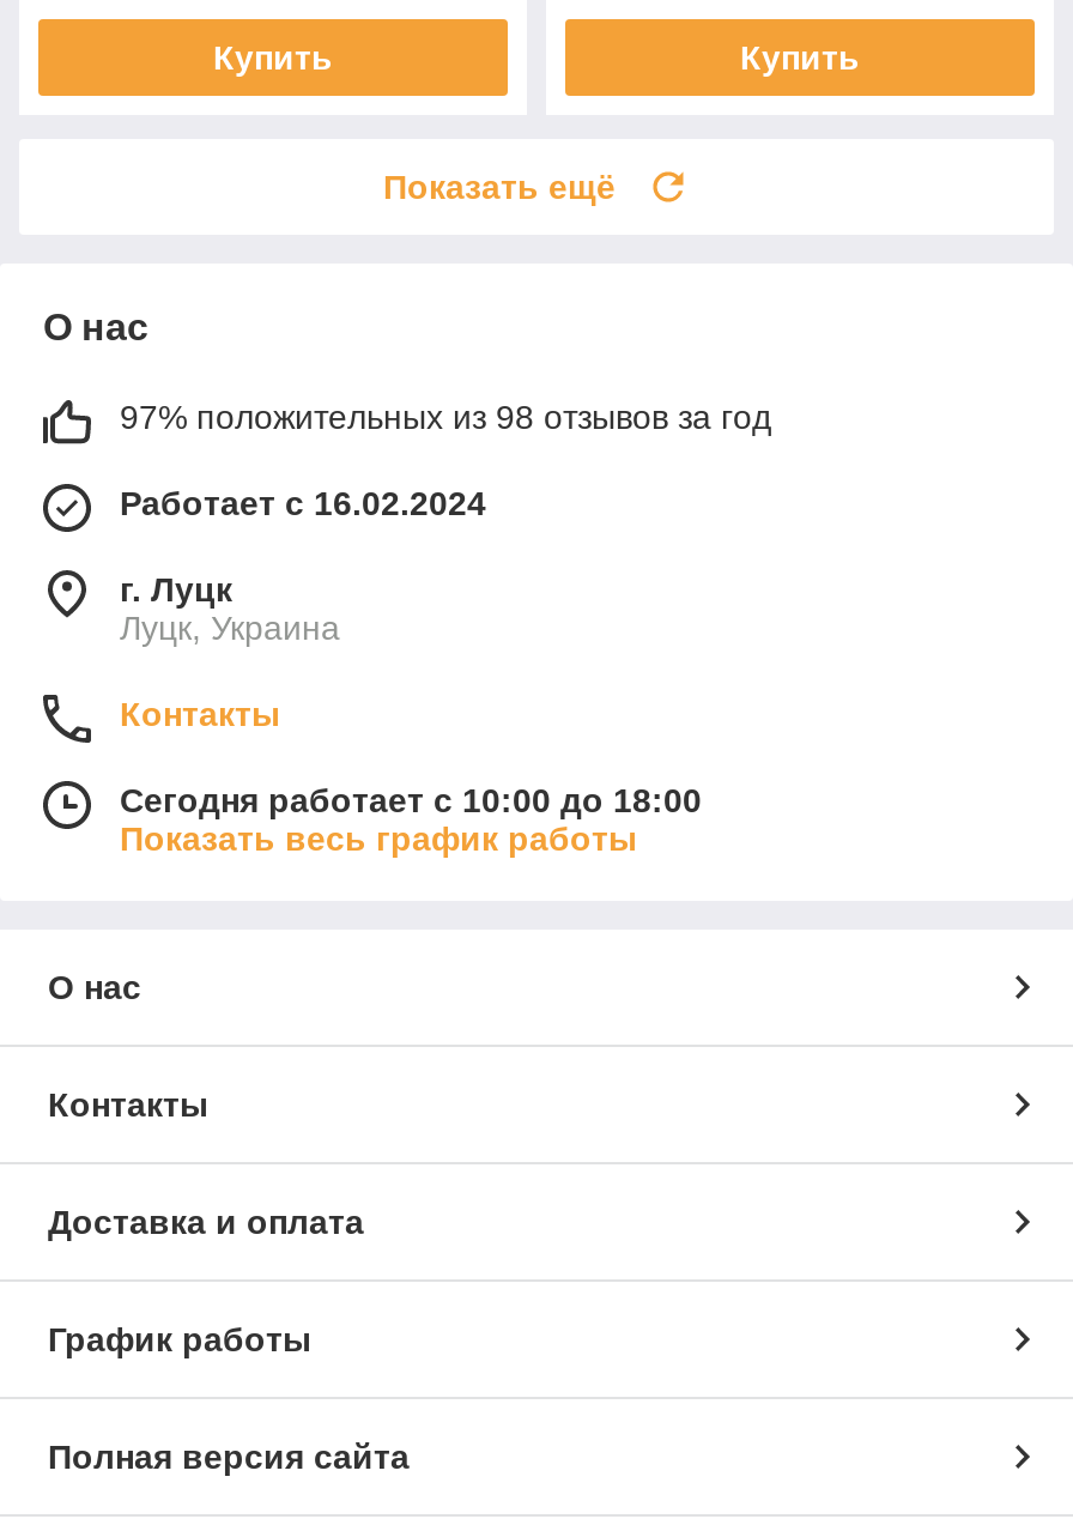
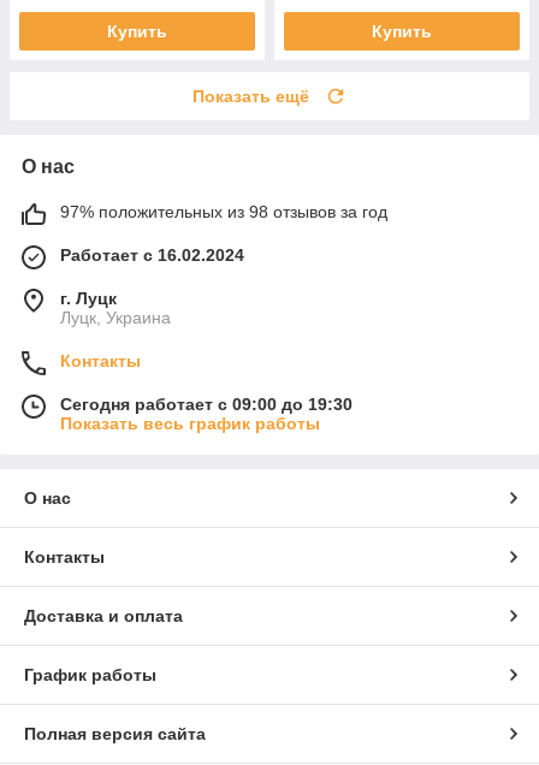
- Сегодня работает с 10:00 до 18:00
+ Сегодня работает с 09:00 до 19:30
